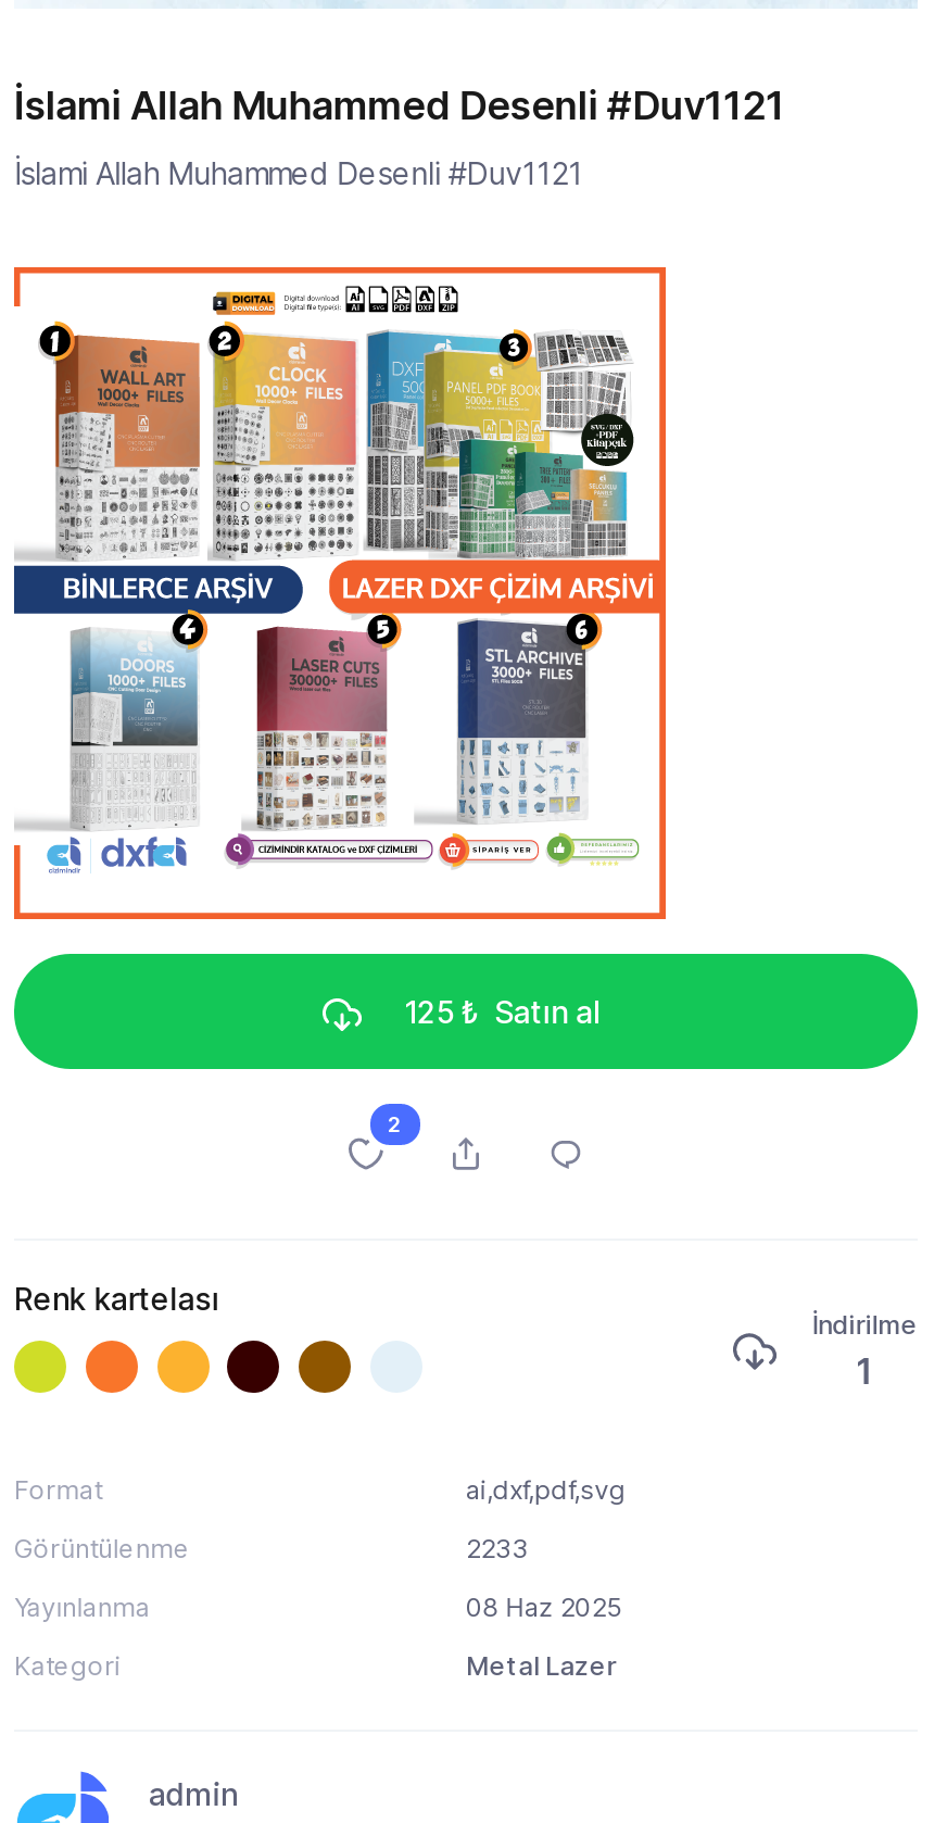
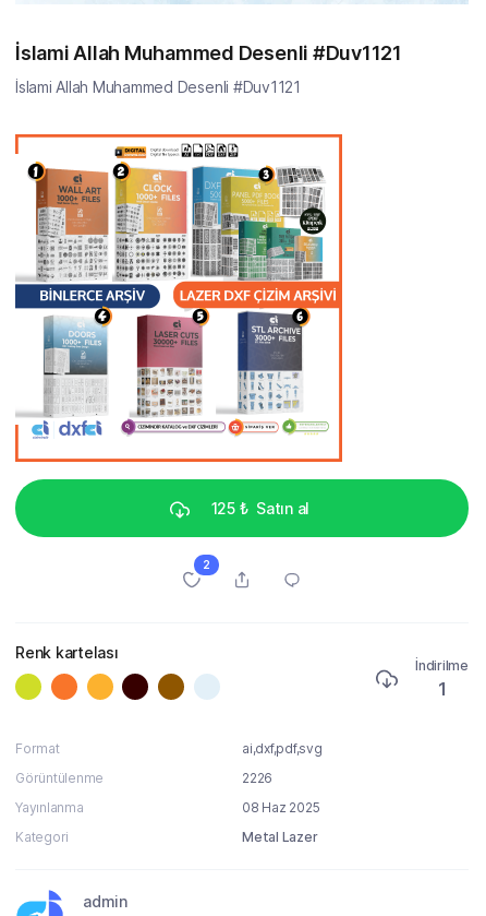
- 2233
+ 2226
